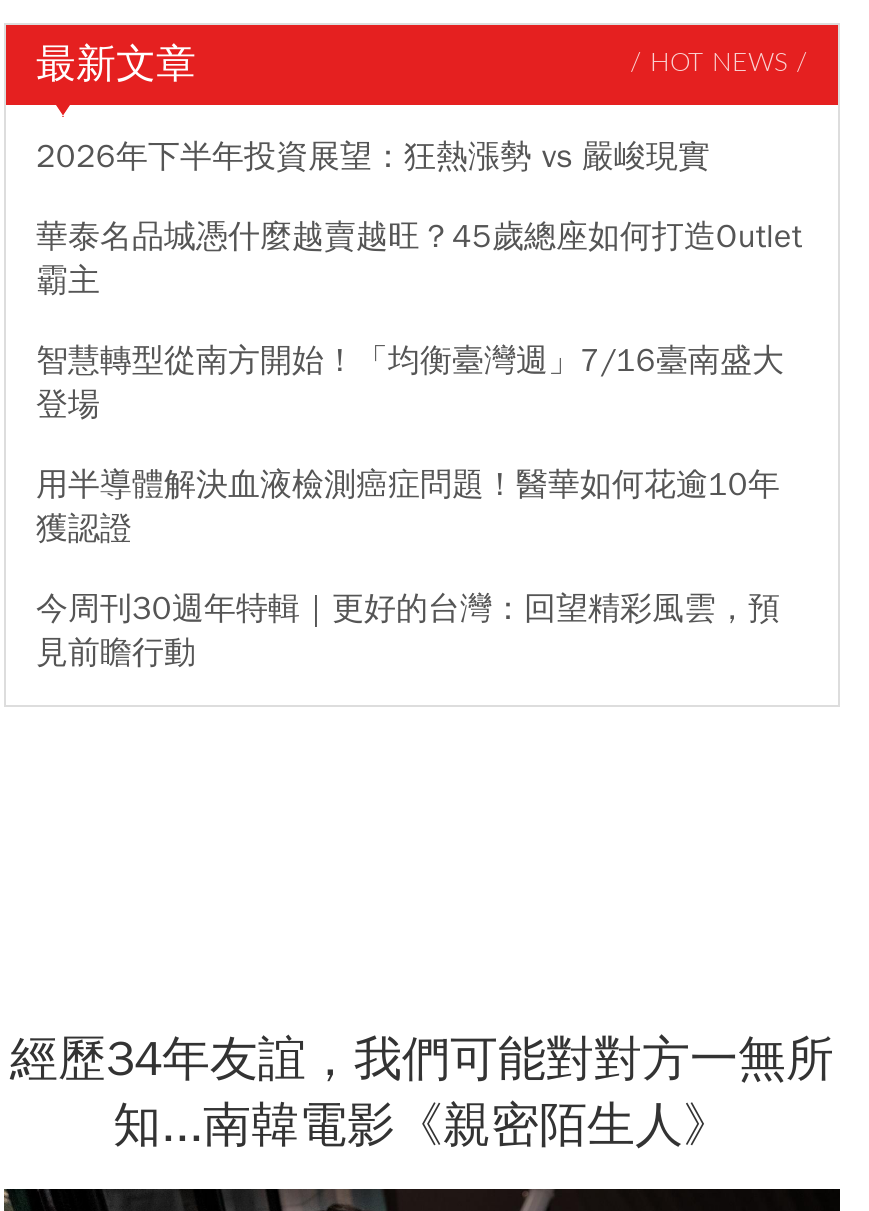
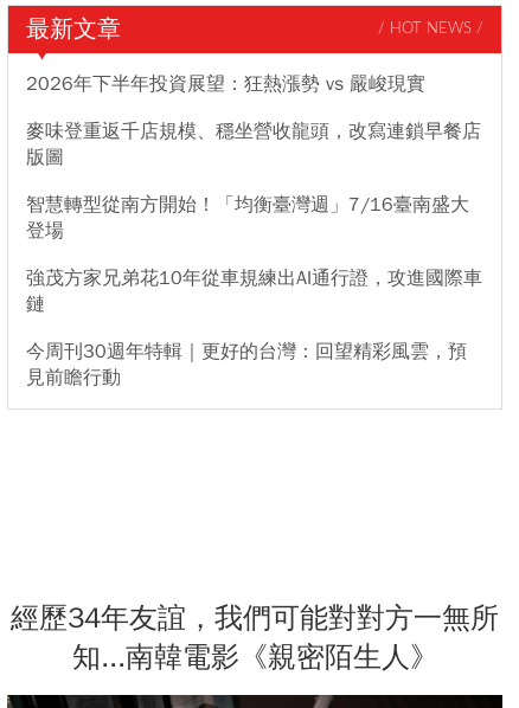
- 華泰名品城憑什麼越賣越旺？45歲總座如何打造Outlet
- 霸主
+ 麥味登重返千店規模、穩坐營收龍頭，改寫連鎖早餐店
+ 版圖

- 用半導體解決血液檢測癌症問題！醫華如何花逾10年
- 獲認證
+ 強茂方家兄弟花10年從車規練出AI通行證，攻進國際車
+ 鏈
